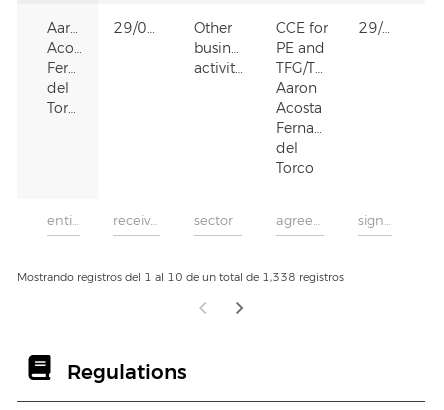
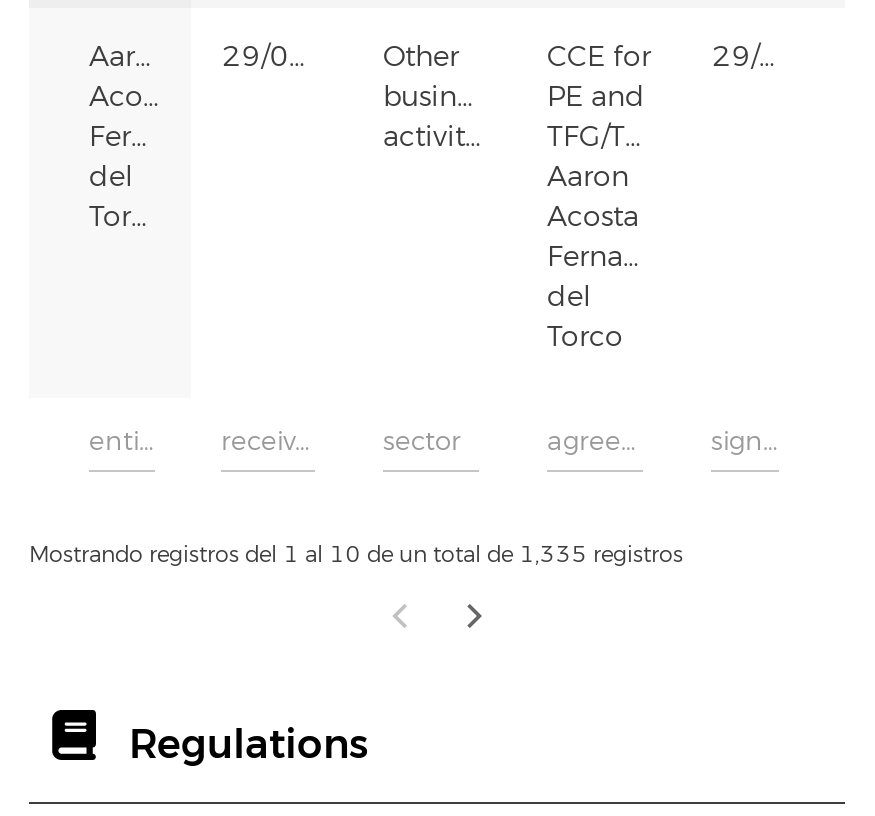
- Mostrando registros del 1 al 10 de un total de 1,338 registros
+ Mostrando registros del 1 al 10 de un total de 1,335 registros
